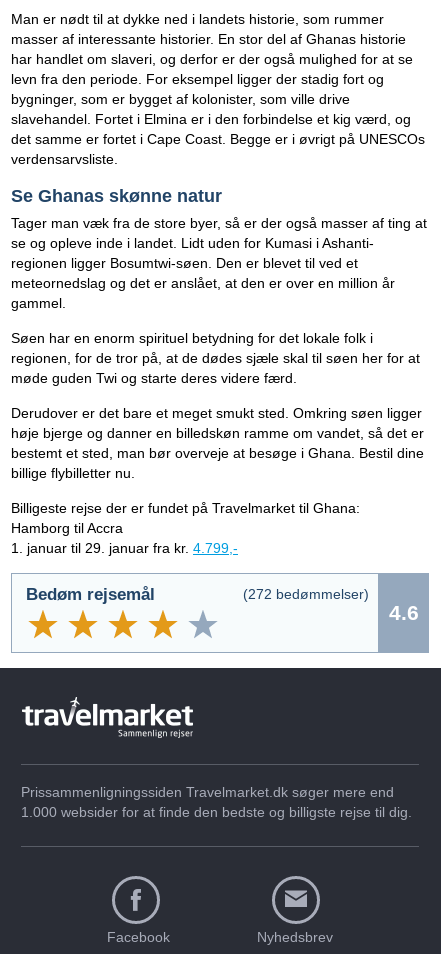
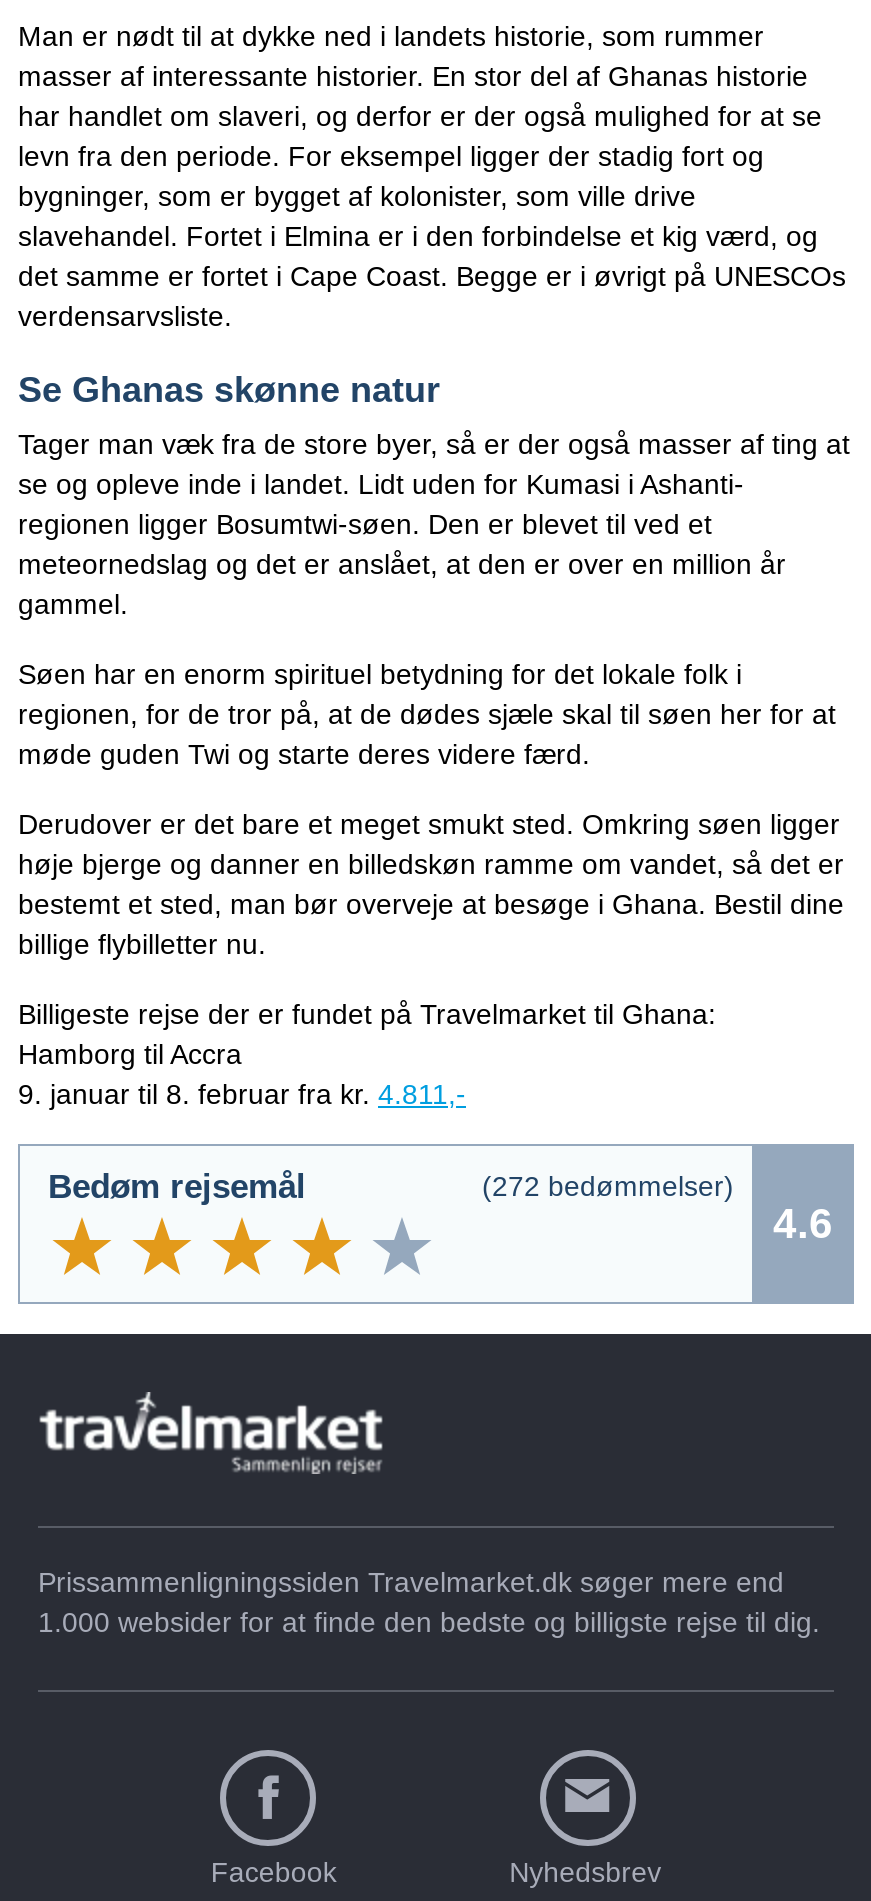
- 1. januar til 29. januar fra kr. 4.799,-
+ 9. januar til 8. februar fra kr. 4.811,-
